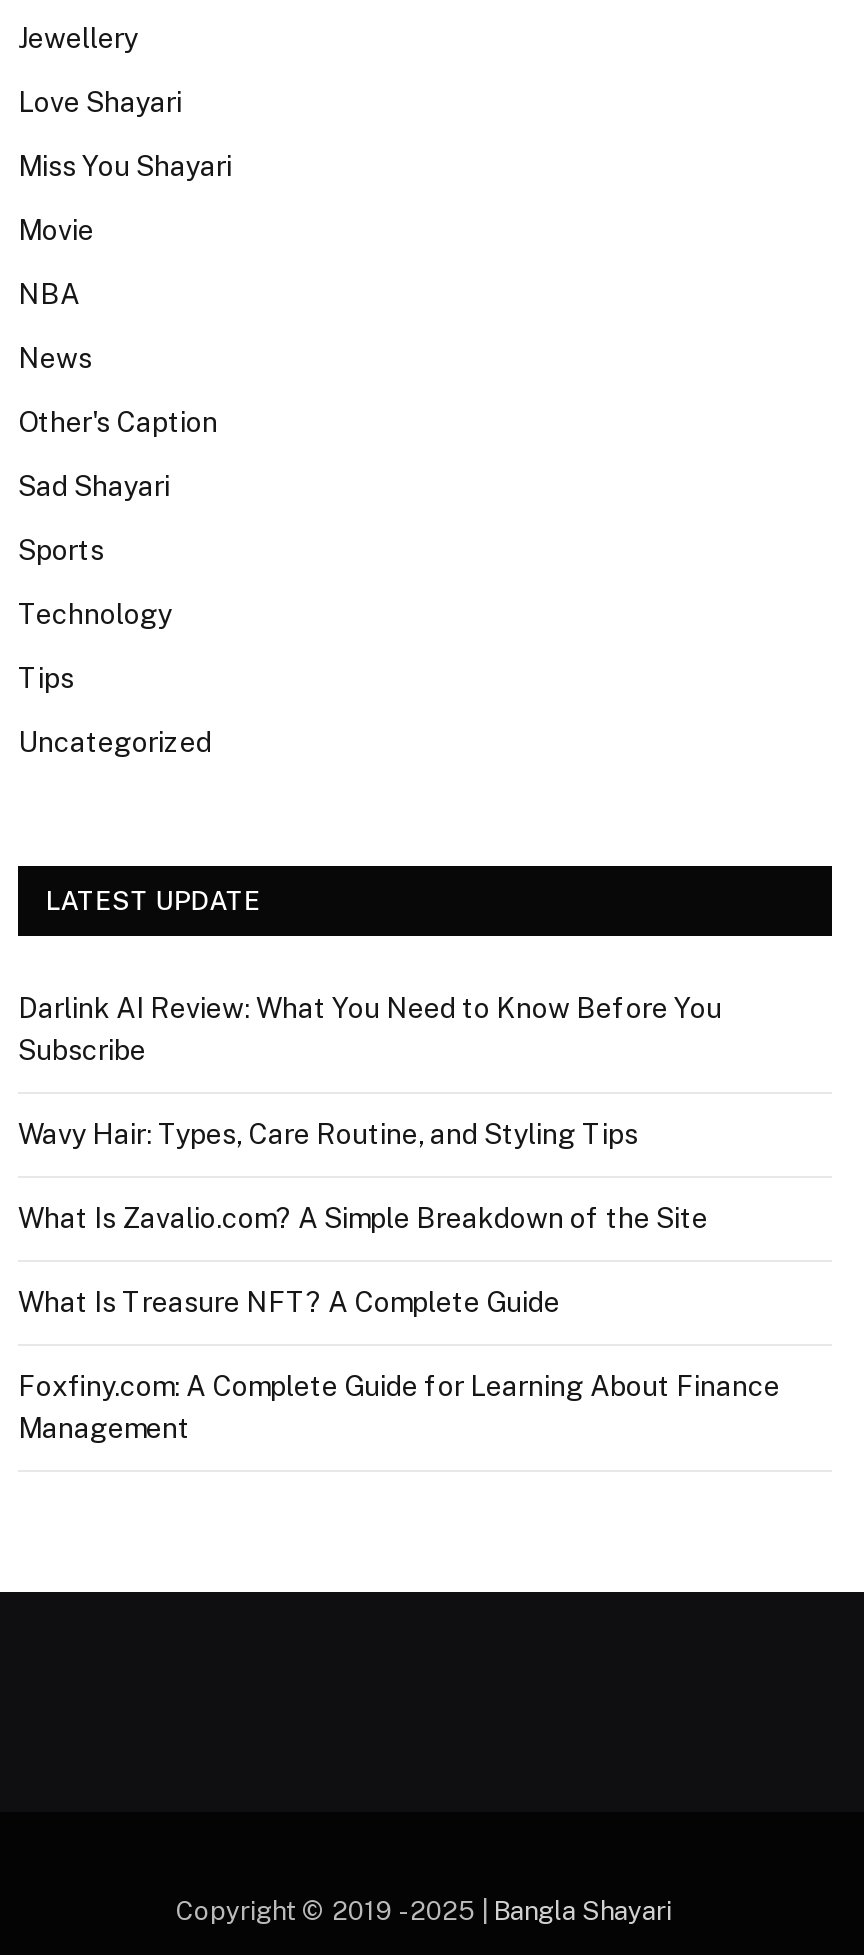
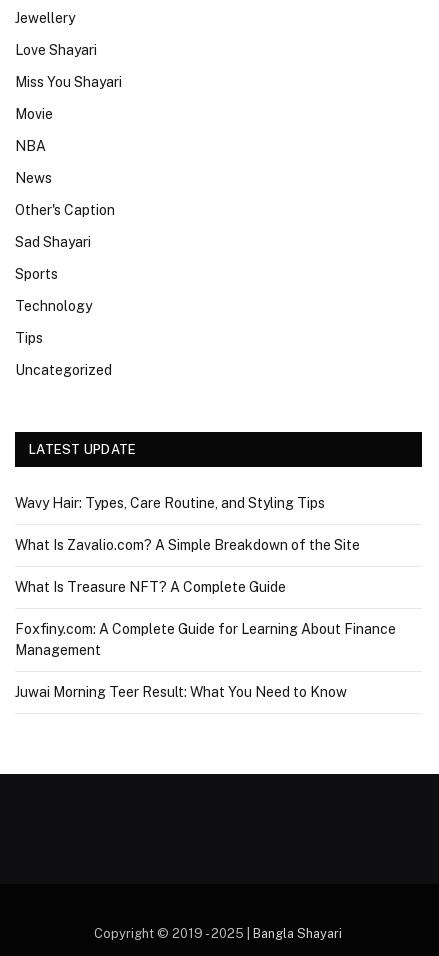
- Darlink AI Review: What You Need to Know Before You
- Subscribe

moved up: Wavy Hair: Types, Care Routine, and Styling Tips | What Is Zavalio.com? A Simple Breakdown of the Site | What Is Treasure NFT? A Complete Guide | Foxfiny.com: A Complete Guide for Learning About Finance | Management

+ Juwai Morning Teer Result: What You Need to Know
